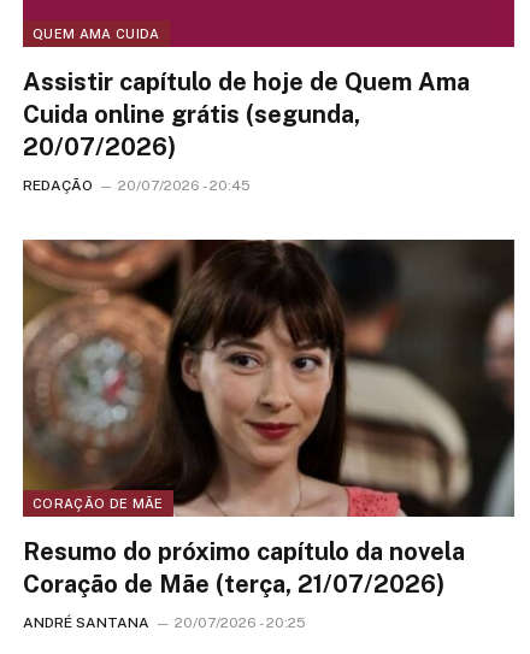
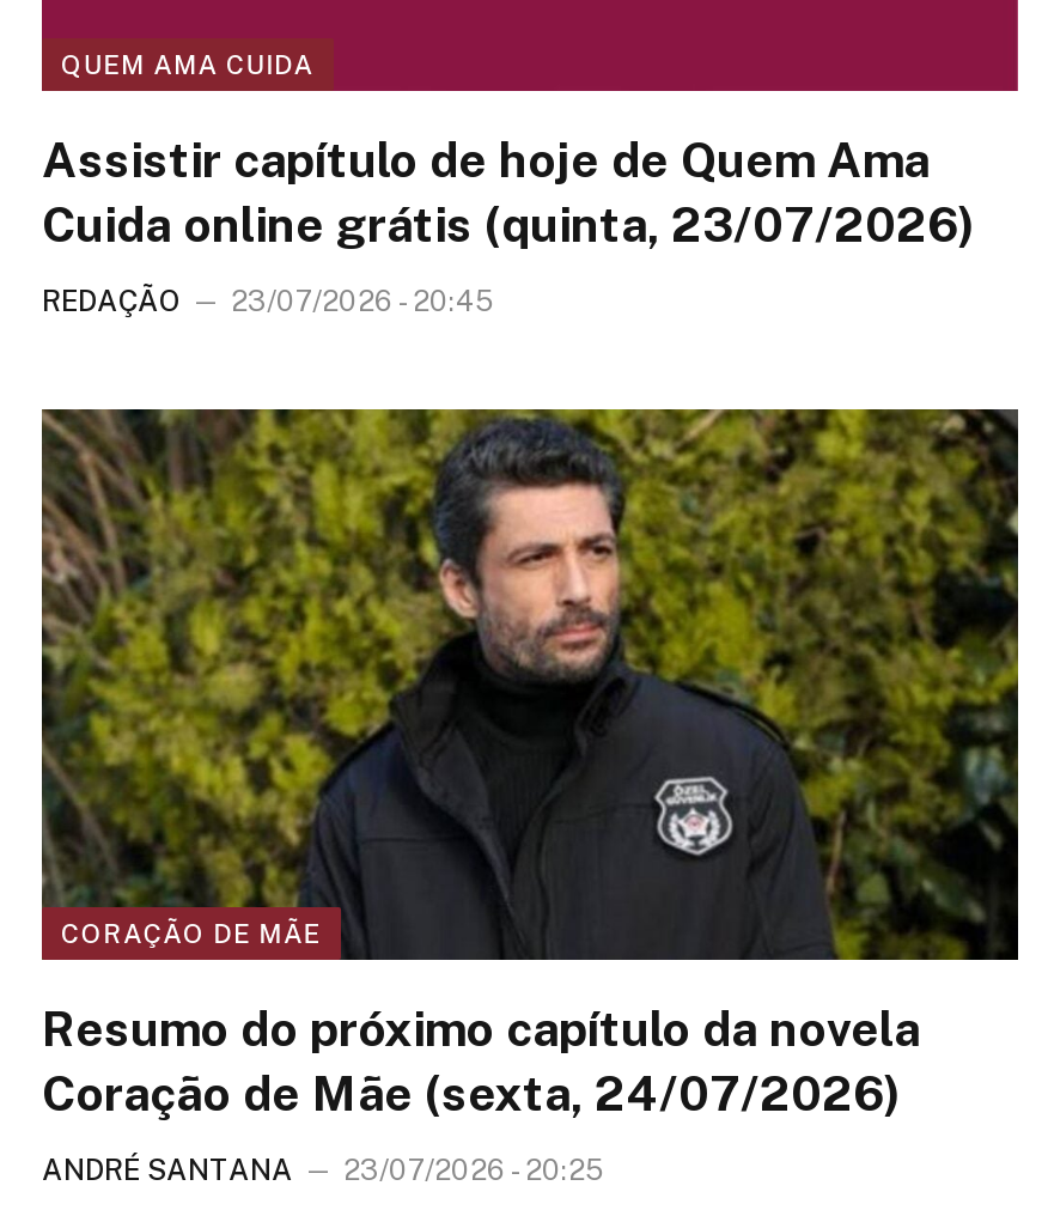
- Cuida online grátis (segunda,
- 20/07/2026)
+ Cuida online grátis (quinta, 23/07/2026)

- REDAÇÃO 20/07/2026 - 20:45
+ REDAÇÃO 23/07/2026 - 20:45

- [image]
+ [image]

- Coração de Mãe (terça, 21/07/2026)
+ Coração de Mãe (sexta, 24/07/2026)

- ANDRÉ SANTANA 20/07/2026 - 20:25
+ ANDRÉ SANTANA 23/07/2026 - 20:25
